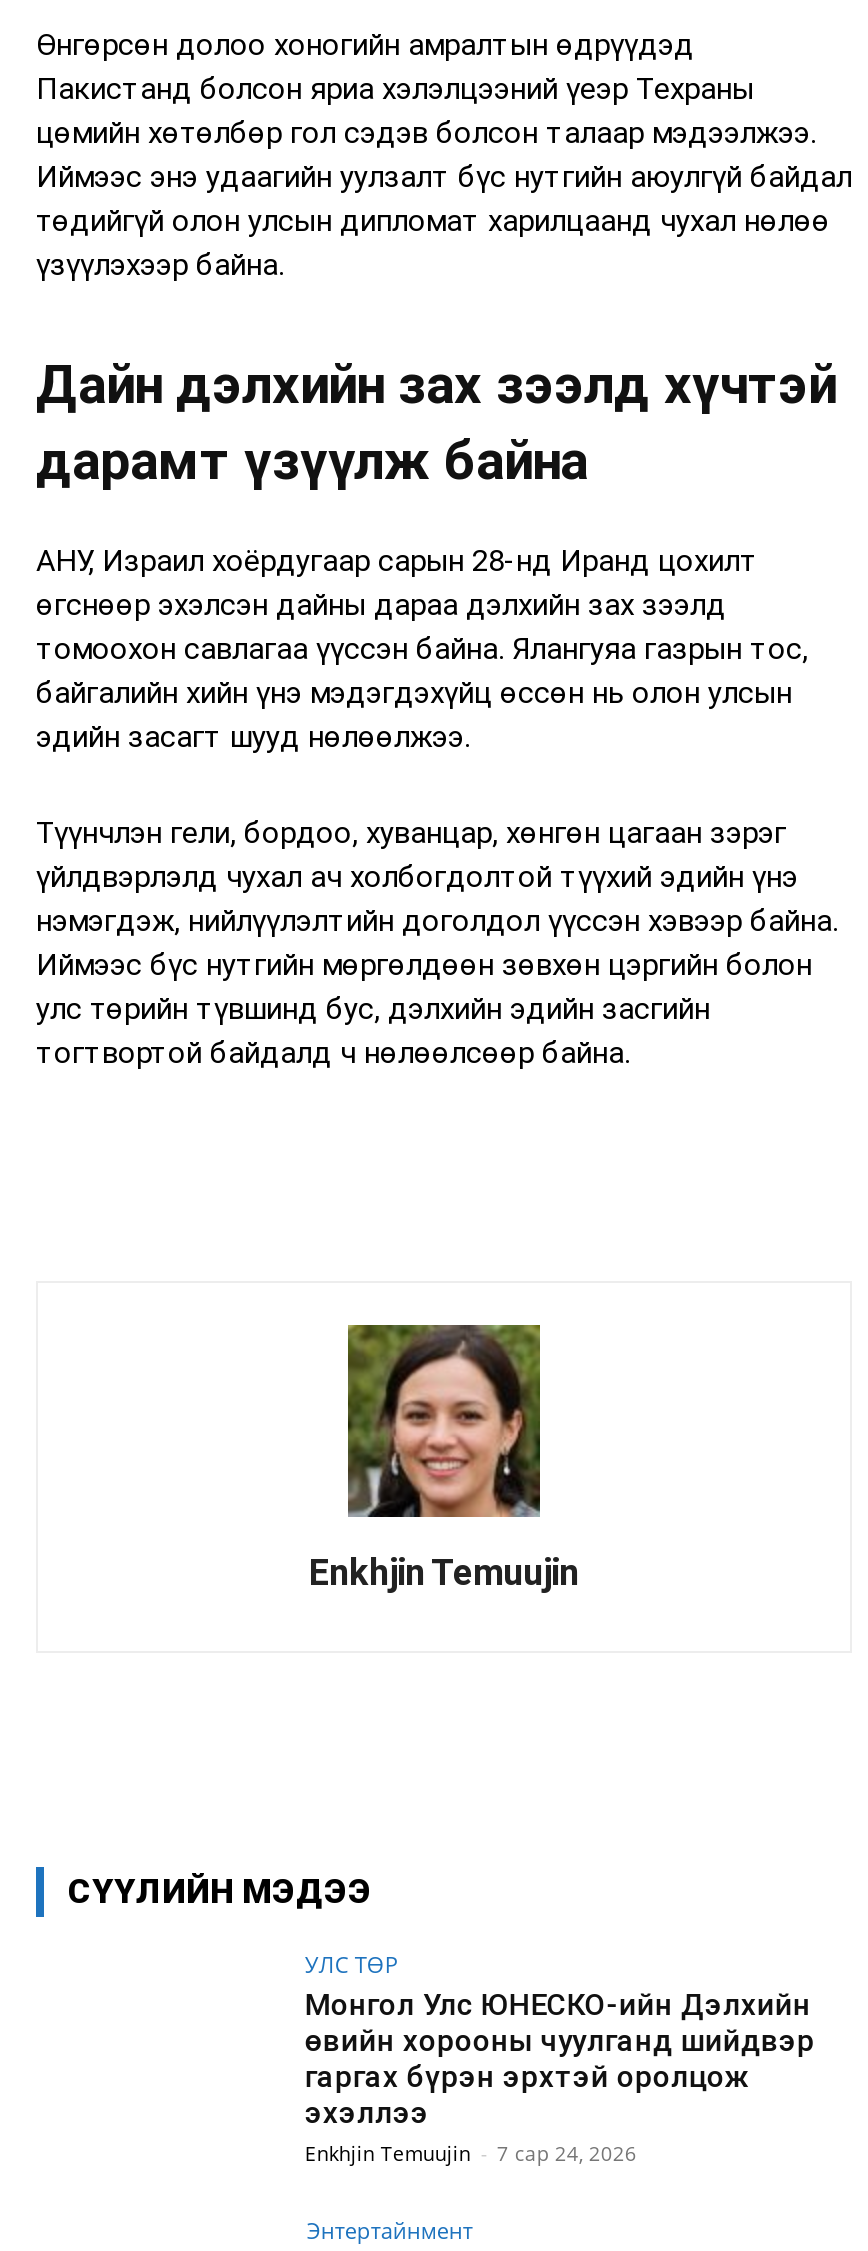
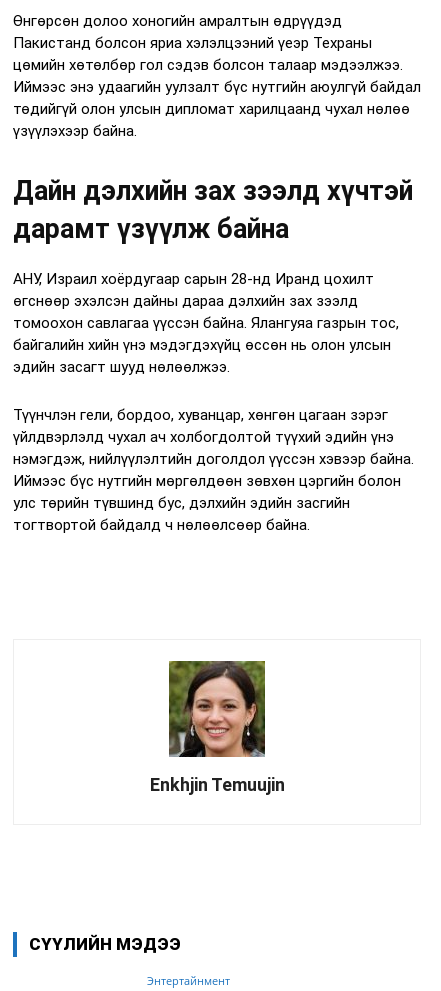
- УЛС ТӨР
- Монгол Улс ЮНЕСКО-ийн Дэлхийн
- өвийн хорооны чуулганд шийдвэр
- гаргах бүрэн эрхтэй оролцож
- эхэллээ
- Enkhjin Temuujin - 7 сар 24, 2026
